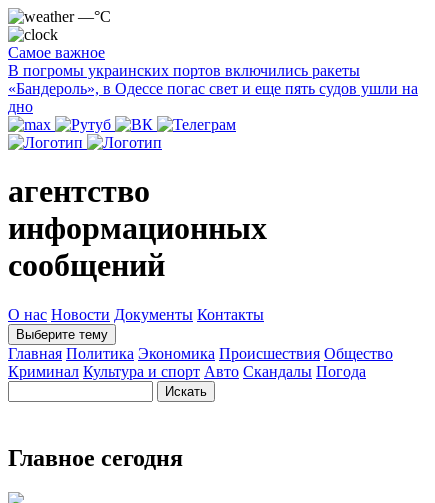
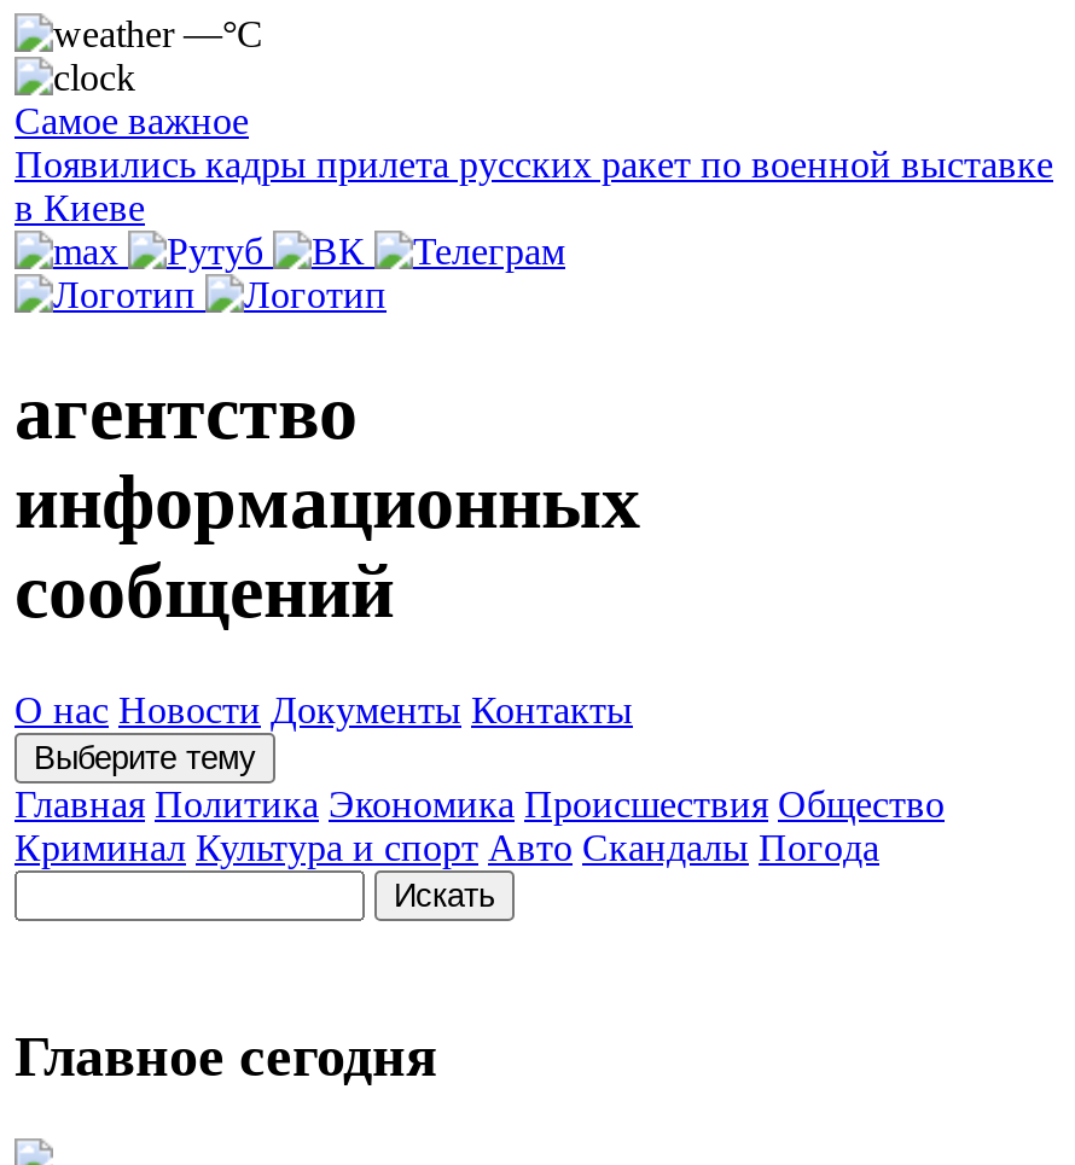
- В погромы украинских портов включились ракеты
- «Бандероль», в Одессе погас свет и еще пять судов ушли на
- дно
+ Появились кадры прилета русских ракет по военной выставке
+ в Киеве
